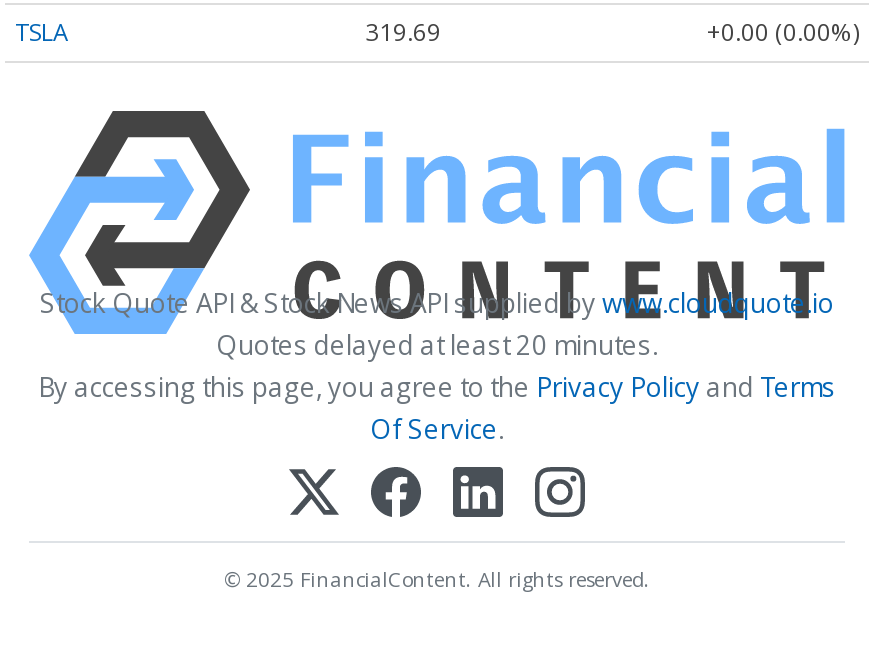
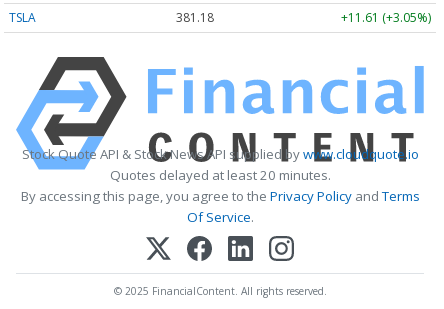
- 319.69
+ 381.18

- +0.00 (0.00%)
+ +11.61 (+3.05%)
